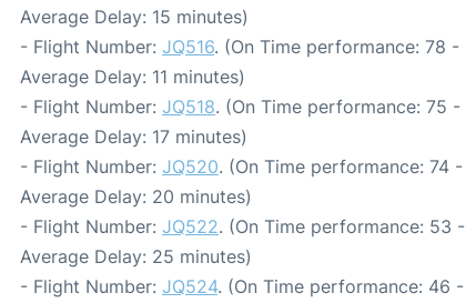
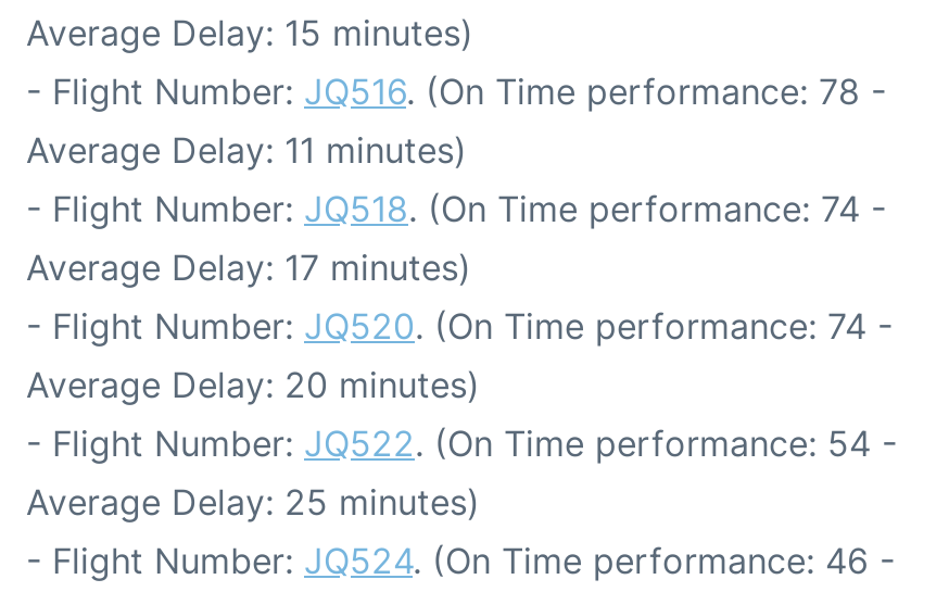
- - Flight Number: JQ518. (On Time performance: 75 -
+ - Flight Number: JQ518. (On Time performance: 74 -

- - Flight Number: JQ522. (On Time performance: 53 -
+ - Flight Number: JQ522. (On Time performance: 54 -
